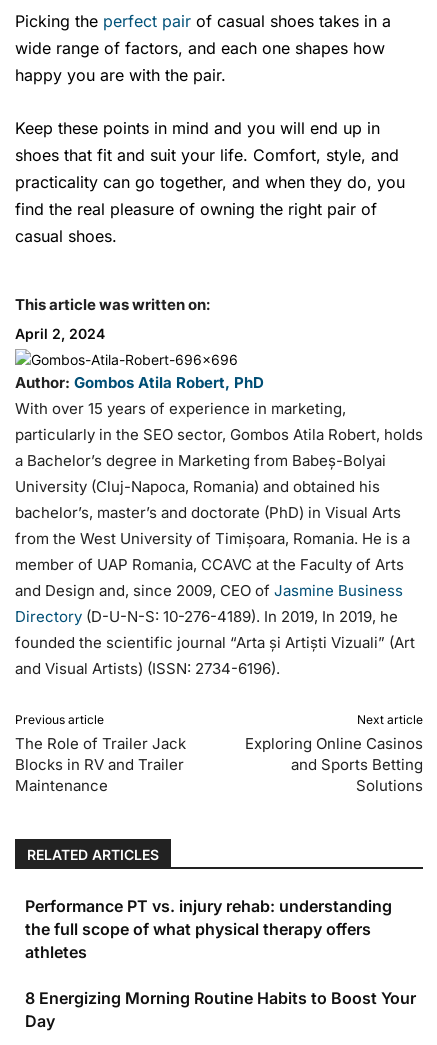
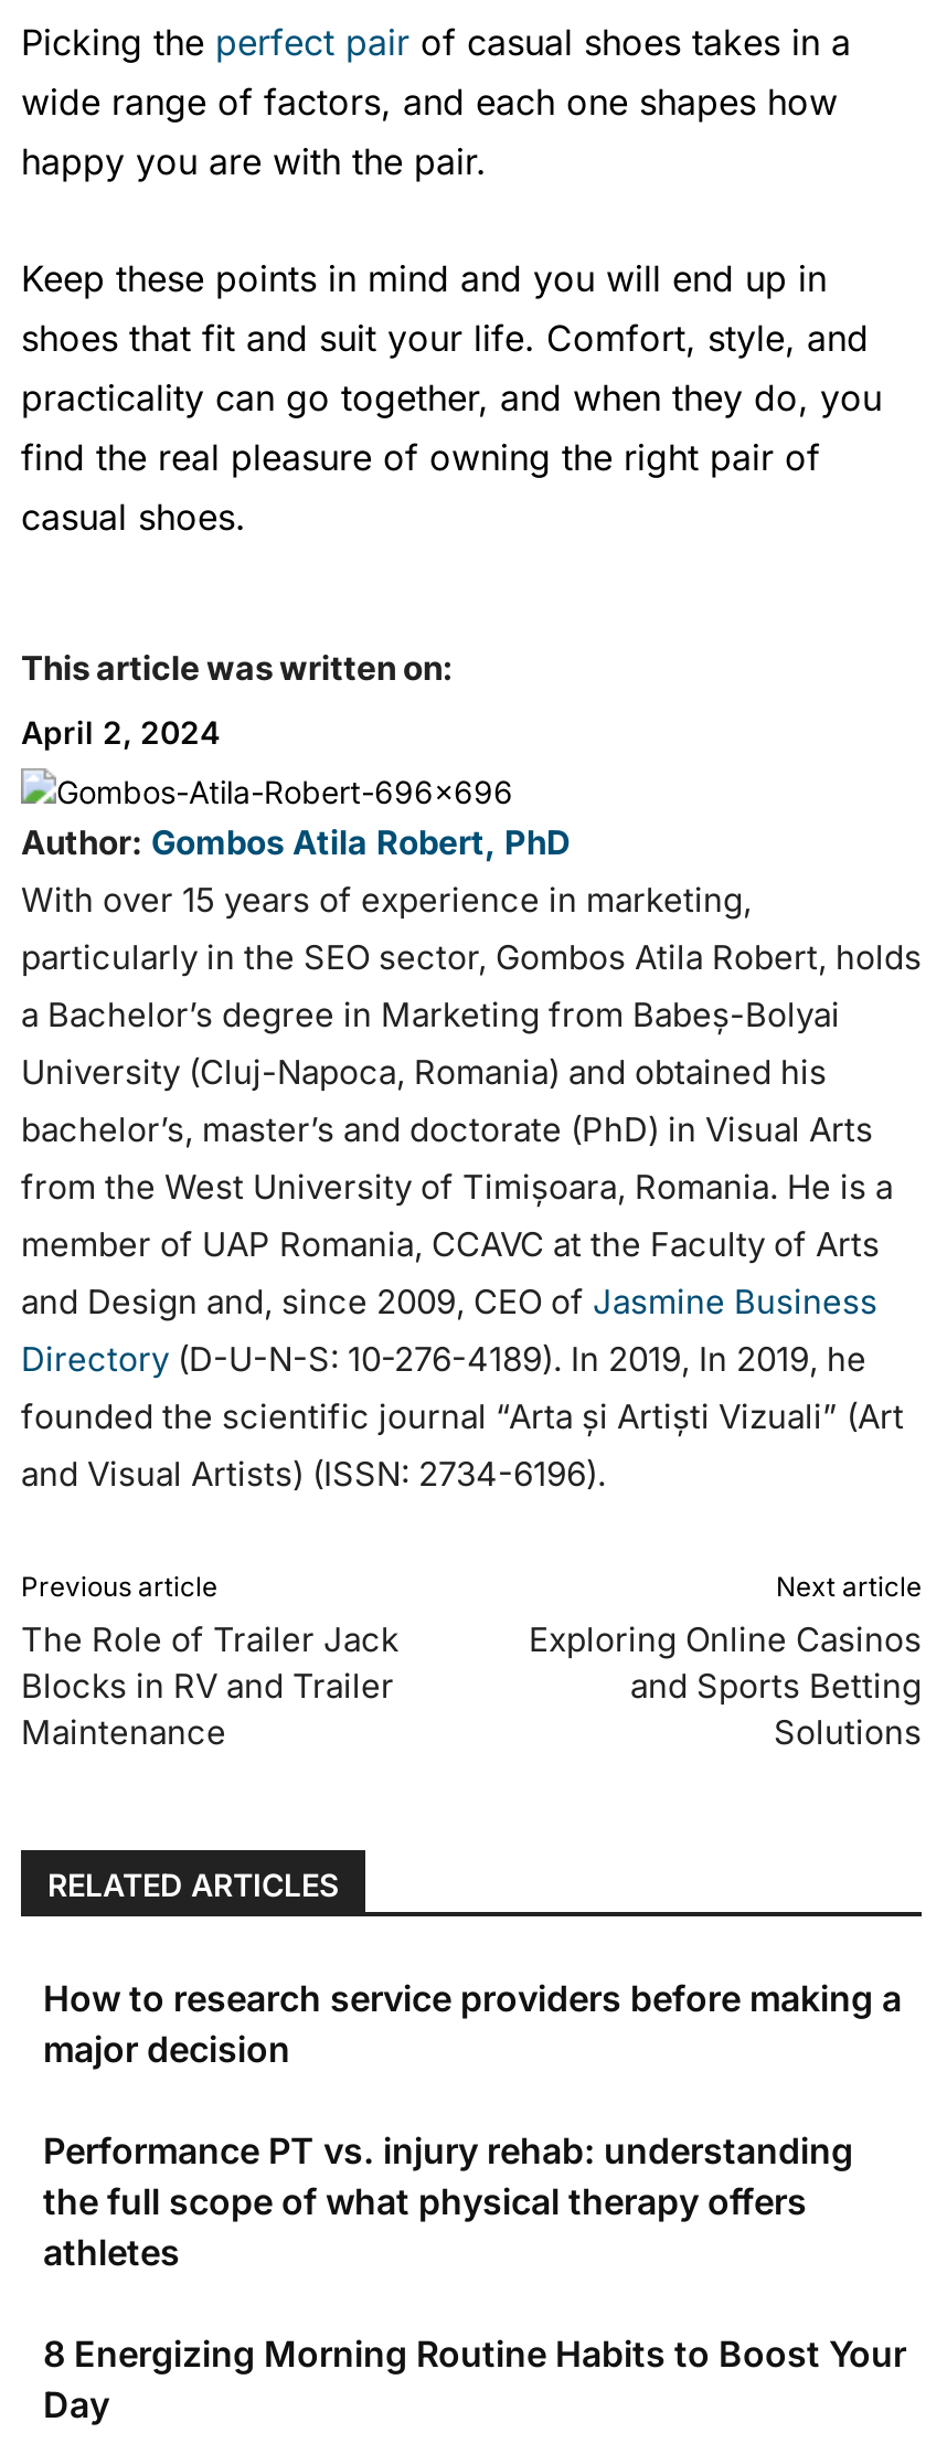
+ How to research service providers before making a
+ major decision
